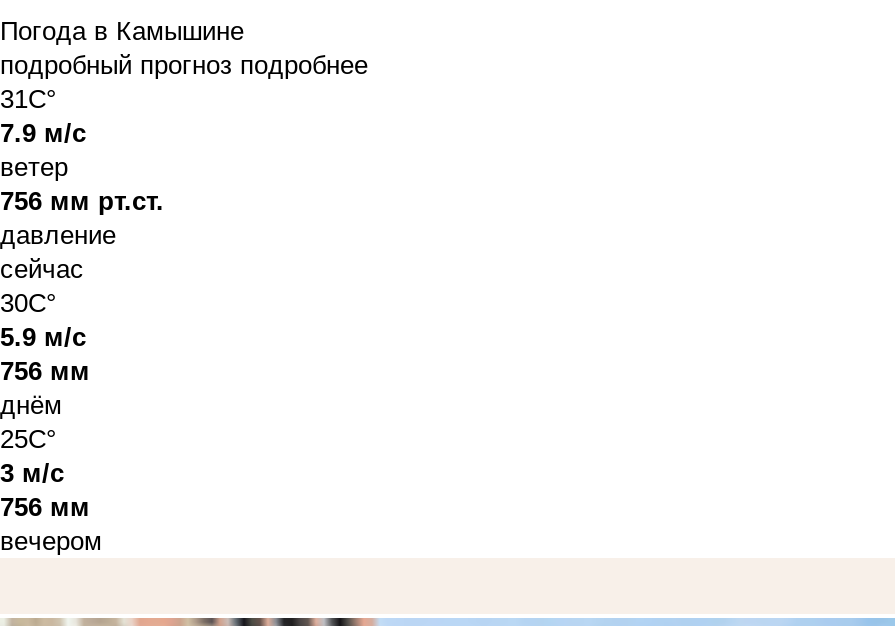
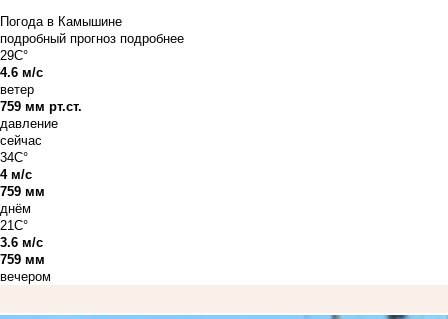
- 31C°
- 7.9 м/с
+ 29C°
+ 4.6 м/с

- 756 мм рт.ст.
+ 759 мм рт.ст.

- 30C°
- 5.9 м/с
- 756 мм
+ 34C°
+ 4 м/с
+ 759 мм

- 25C°
- 3 м/с
- 756 мм
+ 21C°
+ 3.6 м/с
+ 759 мм
